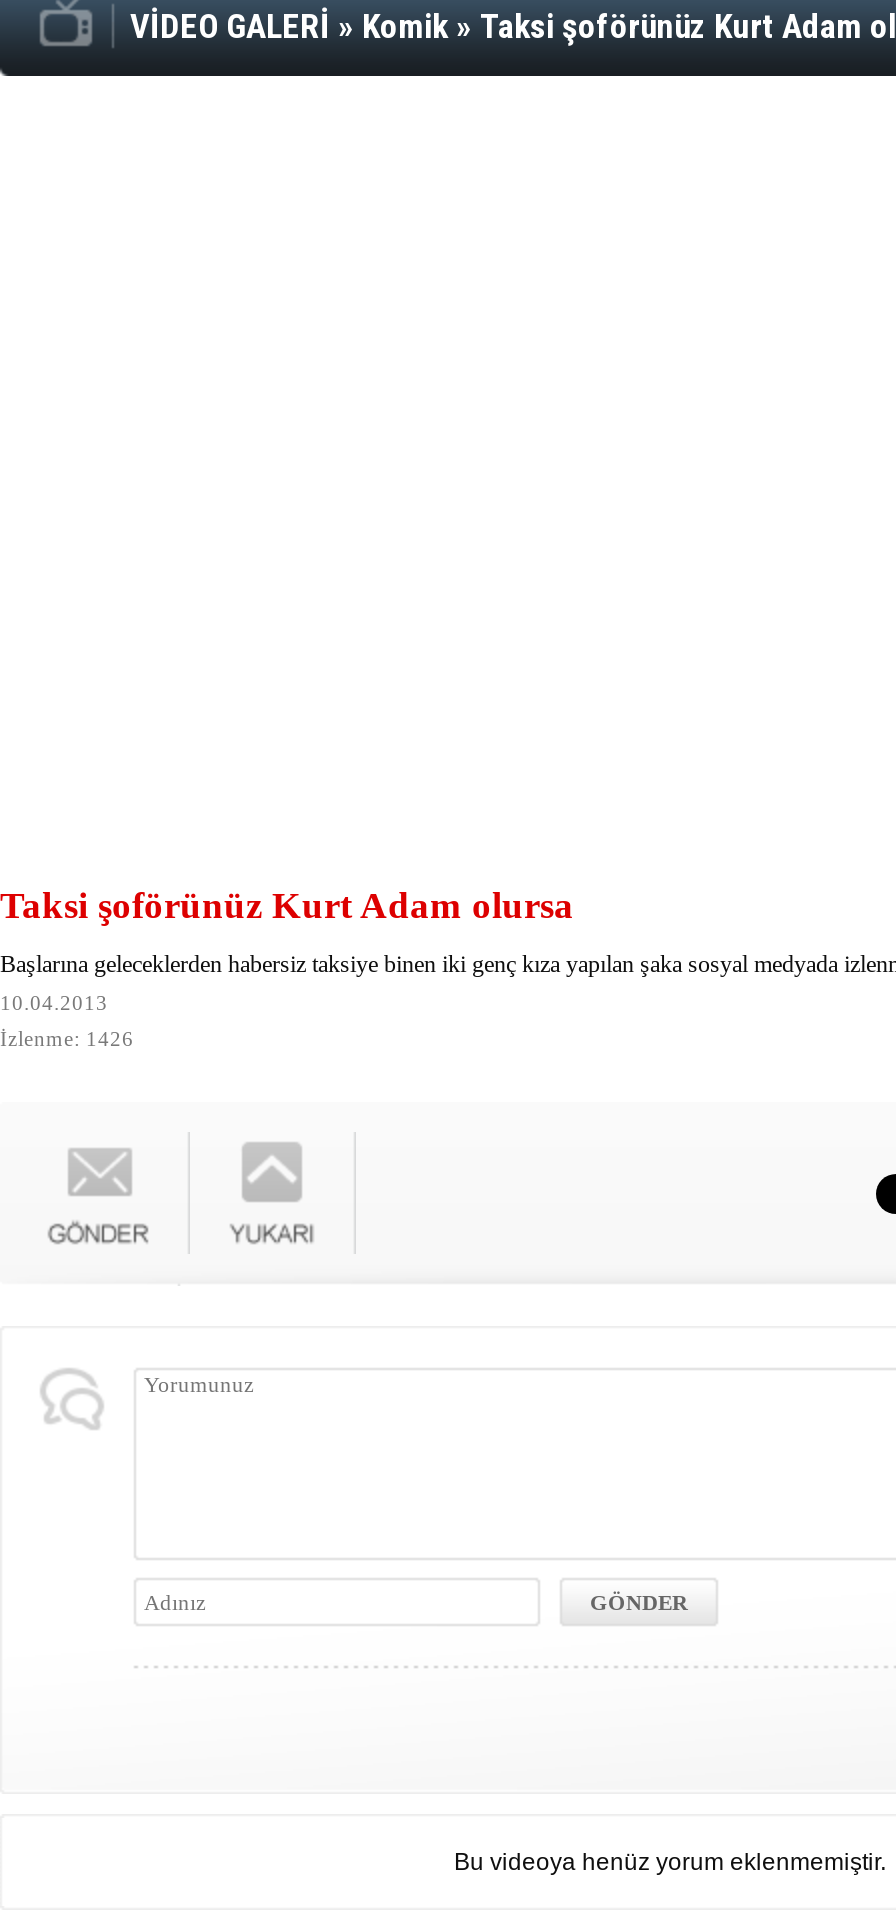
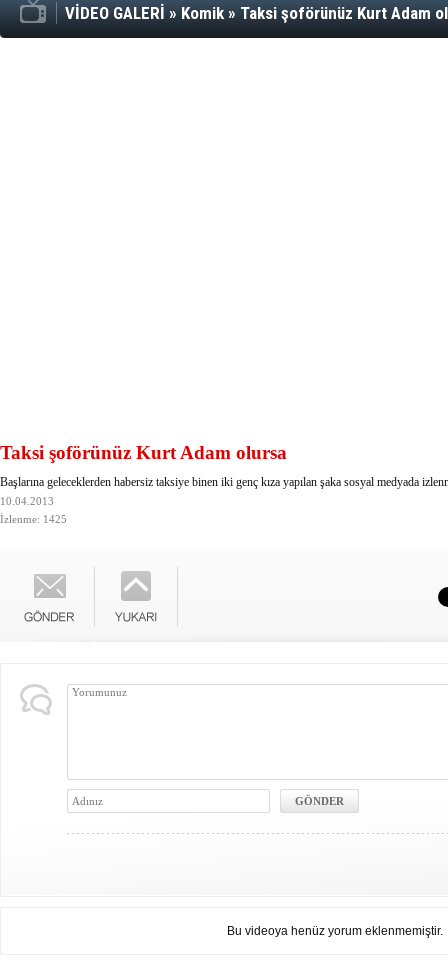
- İzlenme: 1426
+ İzlenme: 1425
